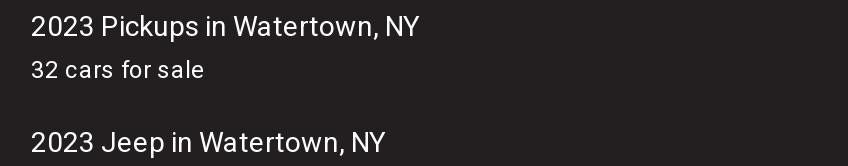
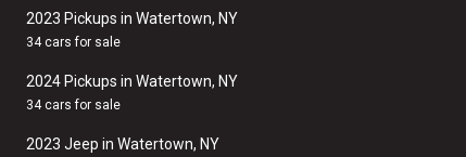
- 32 cars for sale
+ 34 cars for sale
+ 2024 Pickups in Watertown, NY
+ 34 cars for sale
